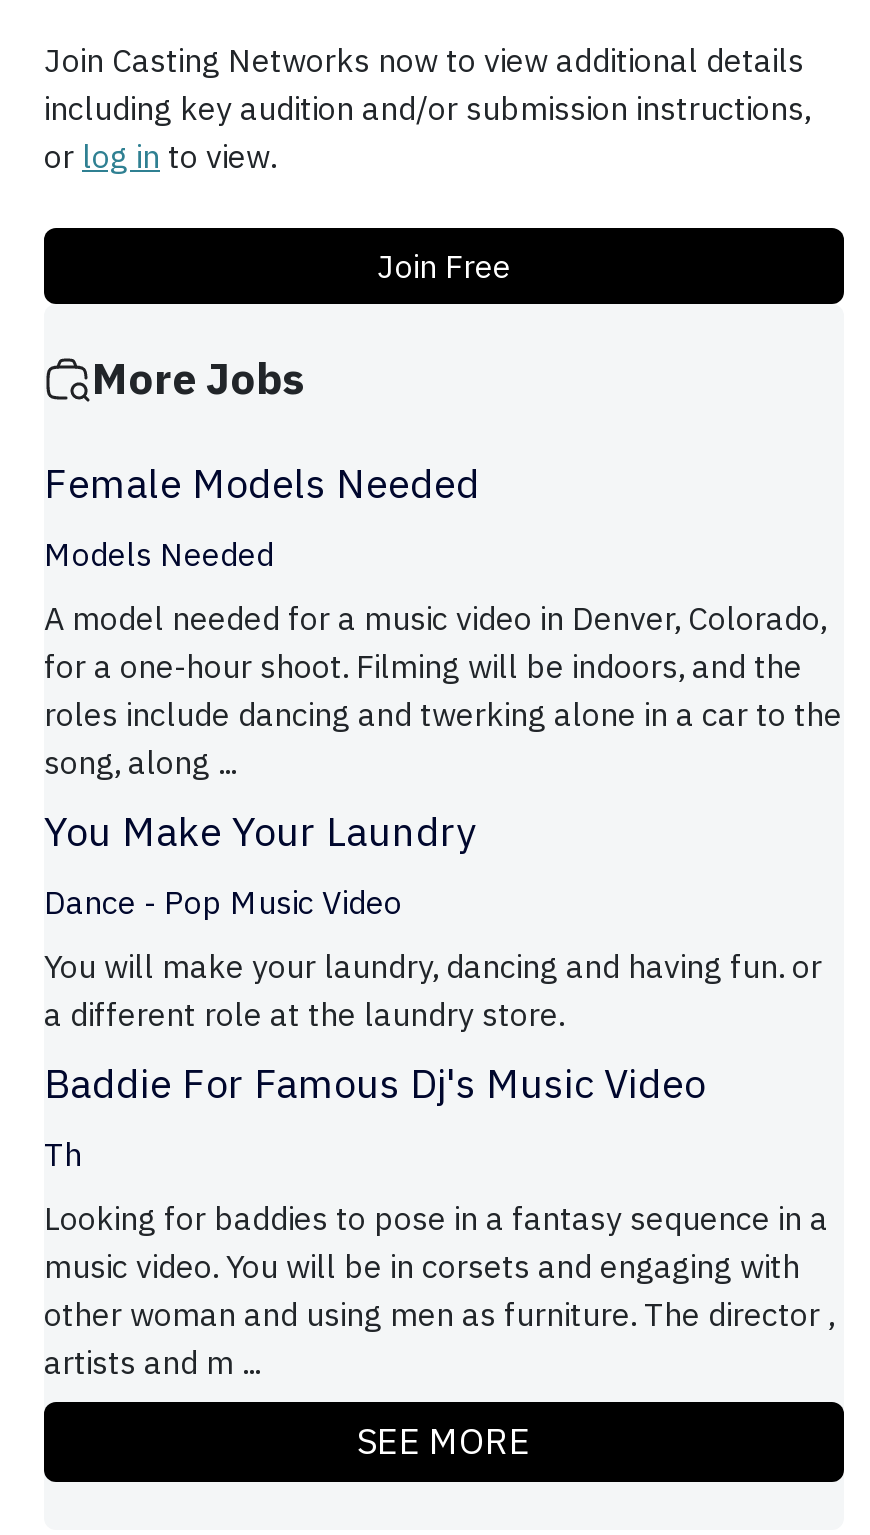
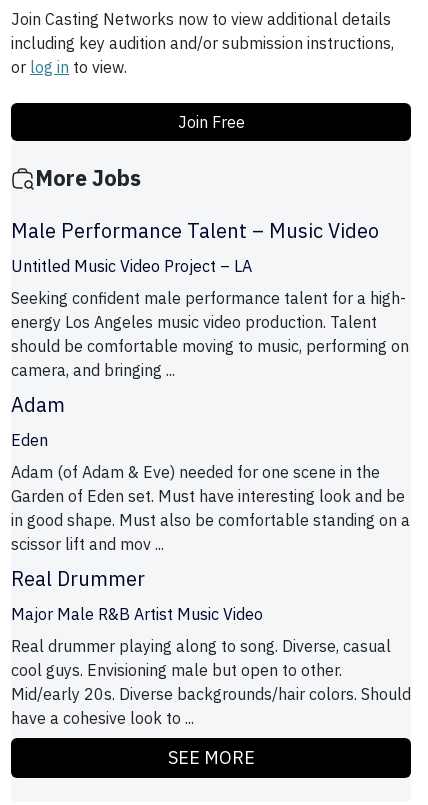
- Female Models Needed
- Models Needed
+ Male Performance Talent – Music Video
+ Untitled Music Video Project – LA

- A model needed for a music video in Denver, Colorado,
- for a one-hour shoot. Filming will be indoors, and the
- roles include dancing and twerking alone in a car to the
- song, along ...
- You Make Your Laundry
- Dance - Pop Music Video
+ Seeking confident male performance talent for a high-
+ energy Los Angeles music video production. Talent
+ should be comfortable moving to music, performing on
+ camera, and bringing ...
+ Adam
+ Eden

- You will make your laundry, dancing and having fun. or
- a different role at the laundry store.
- Baddie For Famous Dj's Music Video
- Th
+ Adam (of Adam & Eve) needed for one scene in the
+ Garden of Eden set. Must have interesting look and be
+ in good shape. Must also be comfortable standing on a
+ scissor lift and mov ...
+ Real Drummer
+ Major Male R&B Artist Music Video

- Looking for baddies to pose in a fantasy sequence in a
- music video. You will be in corsets and engaging with
- other woman and using men as furniture. The director ,
- artists and m ...
+ Real drummer playing along to song. Diverse, casual
+ cool guys. Envisioning male but open to other.
+ Mid/early 20s. Diverse backgrounds/hair colors. Should
+ have a cohesive look to ...
